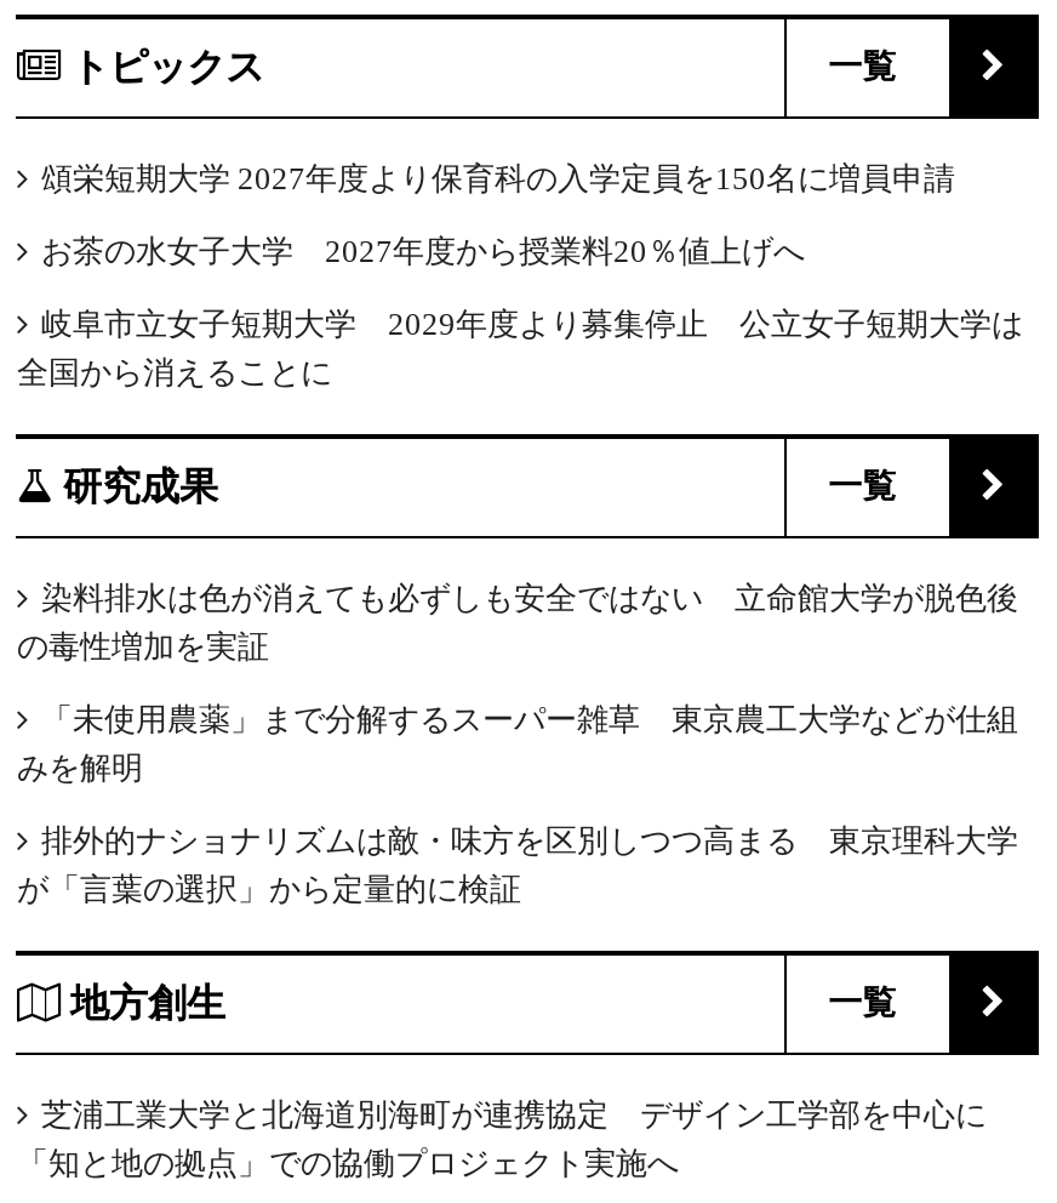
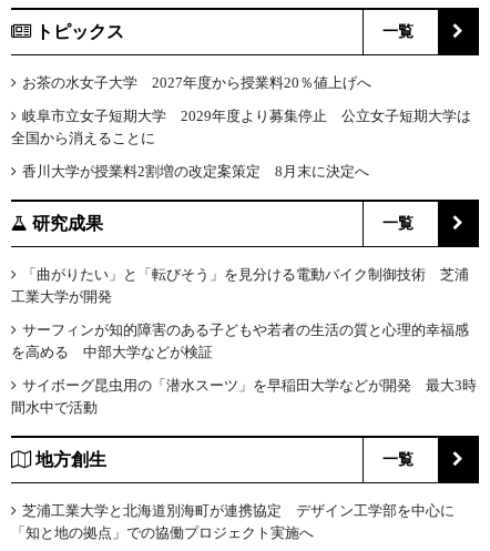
- 頌栄短期大学 2027年度より保育科の入学定員を150名に増員申請

moved up: お茶の水女子大学 2027年度から授業料20％値上げへ | 岐阜市立女子短期大学 2029年度より募集停止 公立女子短期大学は | 全国から消えることに

+ 香川大学が授業料2割増の改定案策定 8月末に決定へ

- 染料排水は色が消えても必ずしも安全ではない 立命館大学が脱色後
- の毒性増加を実証
+ 「曲がりたい」と「転びそう」を見分ける電動バイク制御技術 芝浦
+ 工業大学が開発

- 「未使用農薬」まで分解するスーパー雑草 東京農工大学などが仕組
- みを解明
+ サーフィンが知的障害のある子どもや若者の生活の質と心理的幸福感
+ を高める 中部大学などが検証

- 排外的ナショナリズムは敵・味方を区別しつつ高まる 東京理科大学
- が「言葉の選択」から定量的に検証
+ サイボーグ昆虫用の「潜水スーツ」を早稲田大学などが開発 最大3時
+ 間水中で活動
